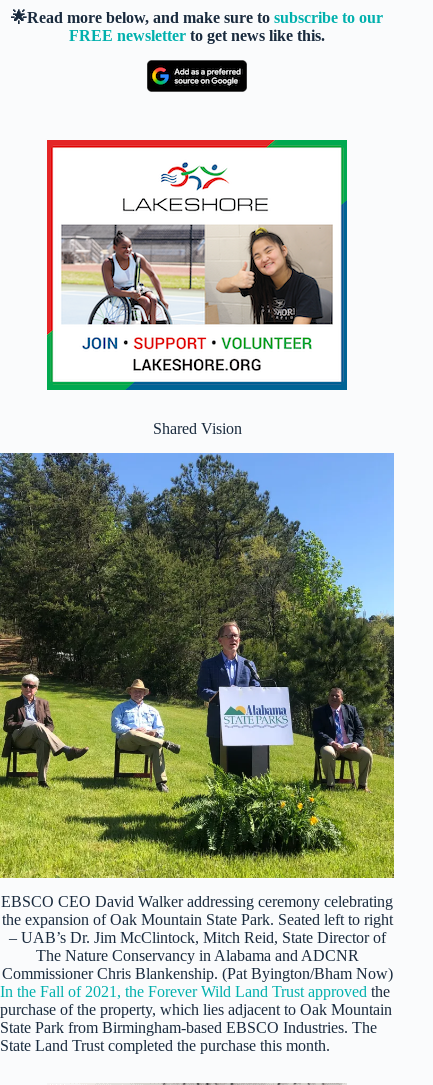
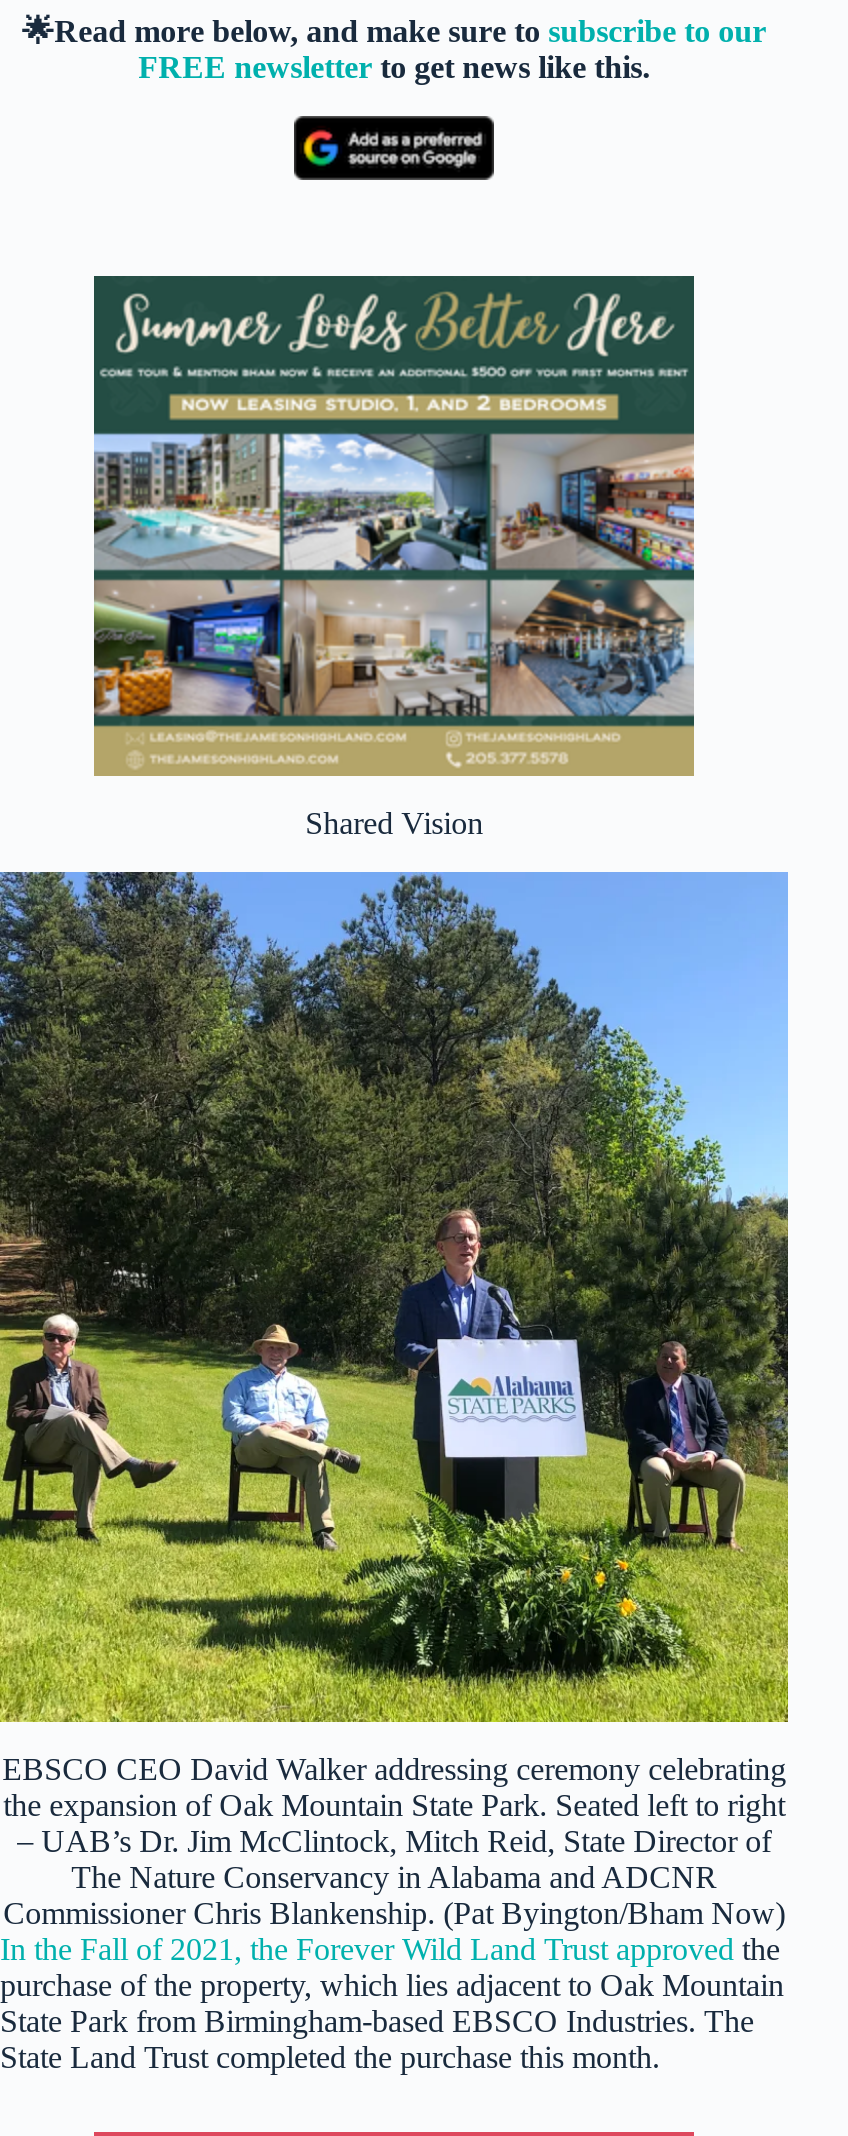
- [image]
+ [image]
